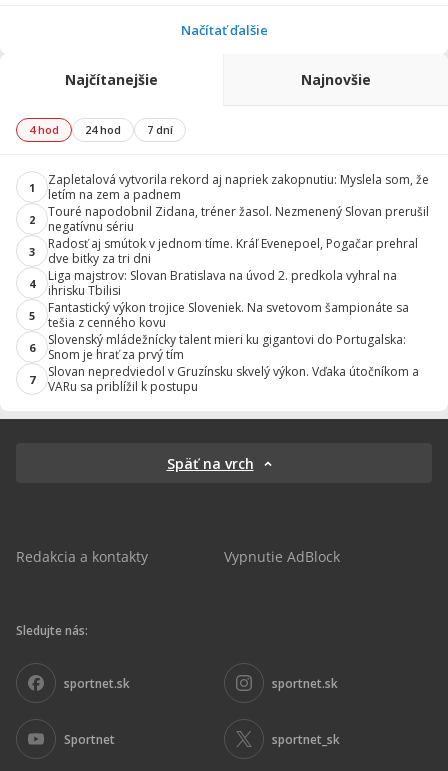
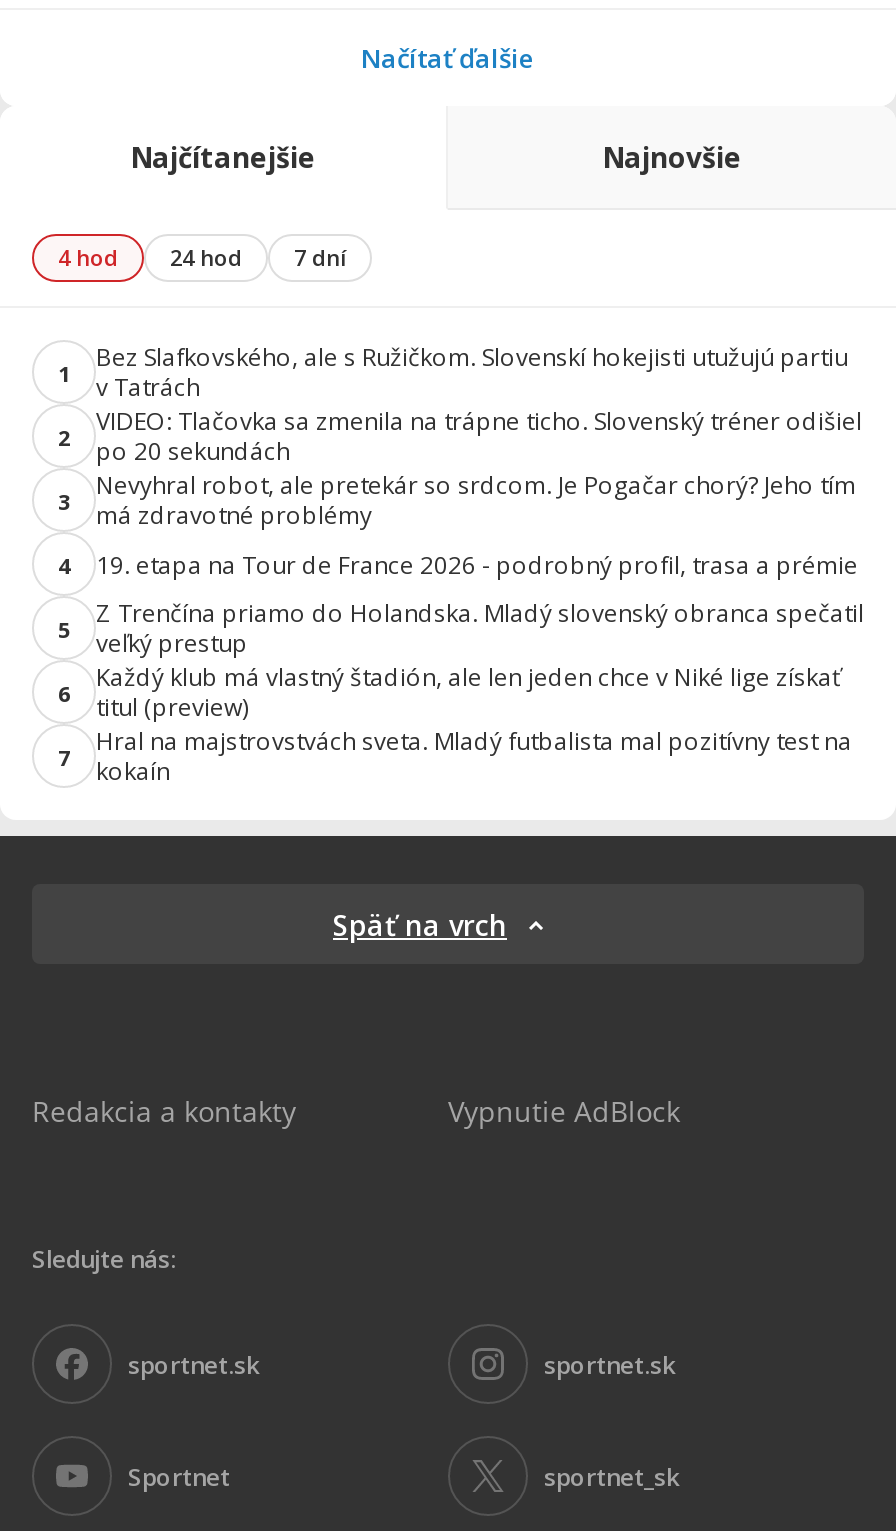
- Zapletalová vytvorila rekord aj napriek zakopnutiu: Myslela som, že
- letím na zem a padnem
+ Bez Slafkovského, ale s Ružičkom. Slovenskí hokejisti utužujú partiu
+ v Tatrách

- Touré napodobnil Zidana, tréner žasol. Nezmenený Slovan prerušil
- negatívnu sériu
+ VIDEO: Tlačovka sa zmenila na trápne ticho. Slovenský tréner odišiel
+ po 20 sekundách

- Radosť aj smútok v jednom tíme. Kráľ Evenepoel, Pogačar prehral
- dve bitky za tri dni
+ Nevyhral robot, ale pretekár so srdcom. Je Pogačar chorý? Jeho tím
+ má zdravotné problémy

- Liga majstrov: Slovan Bratislava na úvod 2. predkola vyhral na
- ihrisku Tbilisi
+ 19. etapa na Tour de France 2026 - podrobný profil, trasa a prémie

- Fantastický výkon trojice Sloveniek. Na svetovom šampionáte sa
- tešia z cenného kovu
+ Z Trenčína priamo do Holandska. Mladý slovenský obranca spečatil
+ veľký prestup

- Slovenský mládežnícky talent mieri ku gigantovi do Portugalska:
- Snom je hrať za prvý tím
+ Každý klub má vlastný štadión, ale len jeden chce v Niké lige získať
+ titul (preview)

- Slovan nepredviedol v Gruzínsku skvelý výkon. Vďaka útočníkom a
- VARu sa priblížil k postupu
+ Hral na majstrovstvách sveta. Mladý futbalista mal pozitívny test na
+ kokaín
